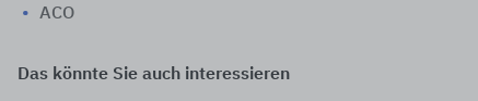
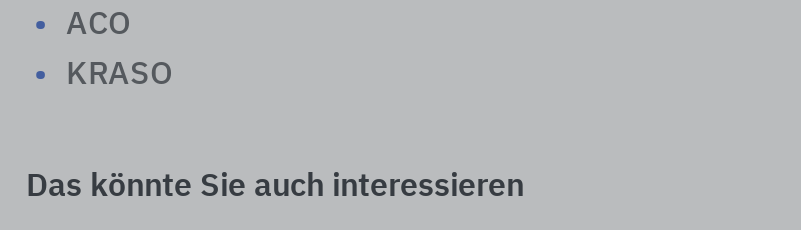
+ KRASO
